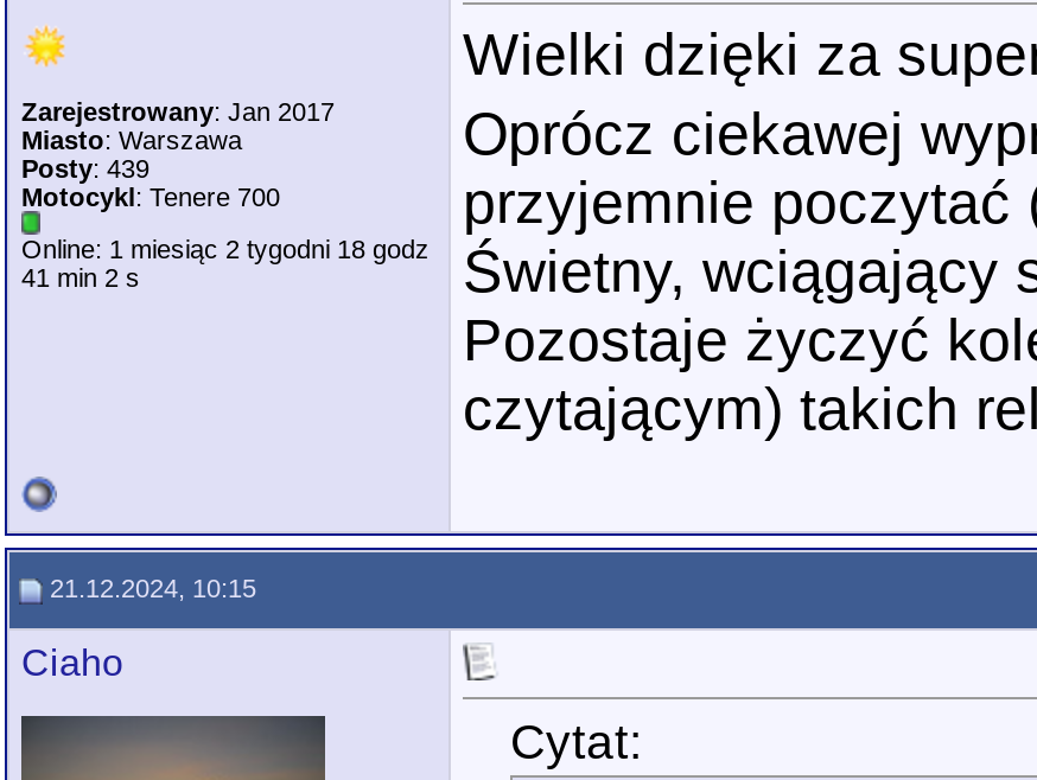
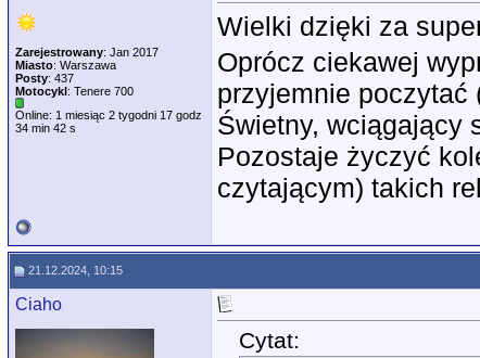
- Posty: 439
+ Posty: 437

- Online: 1 miesiąc 2 tygodni 18 godz
+ Online: 1 miesiąc 2 tygodni 17 godz

- 41 min 2 s
+ 34 min 42 s
